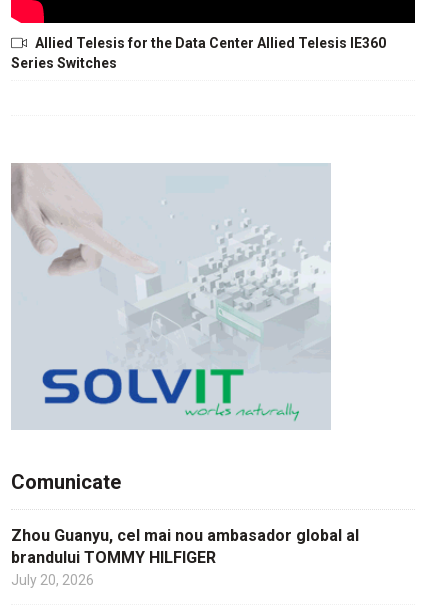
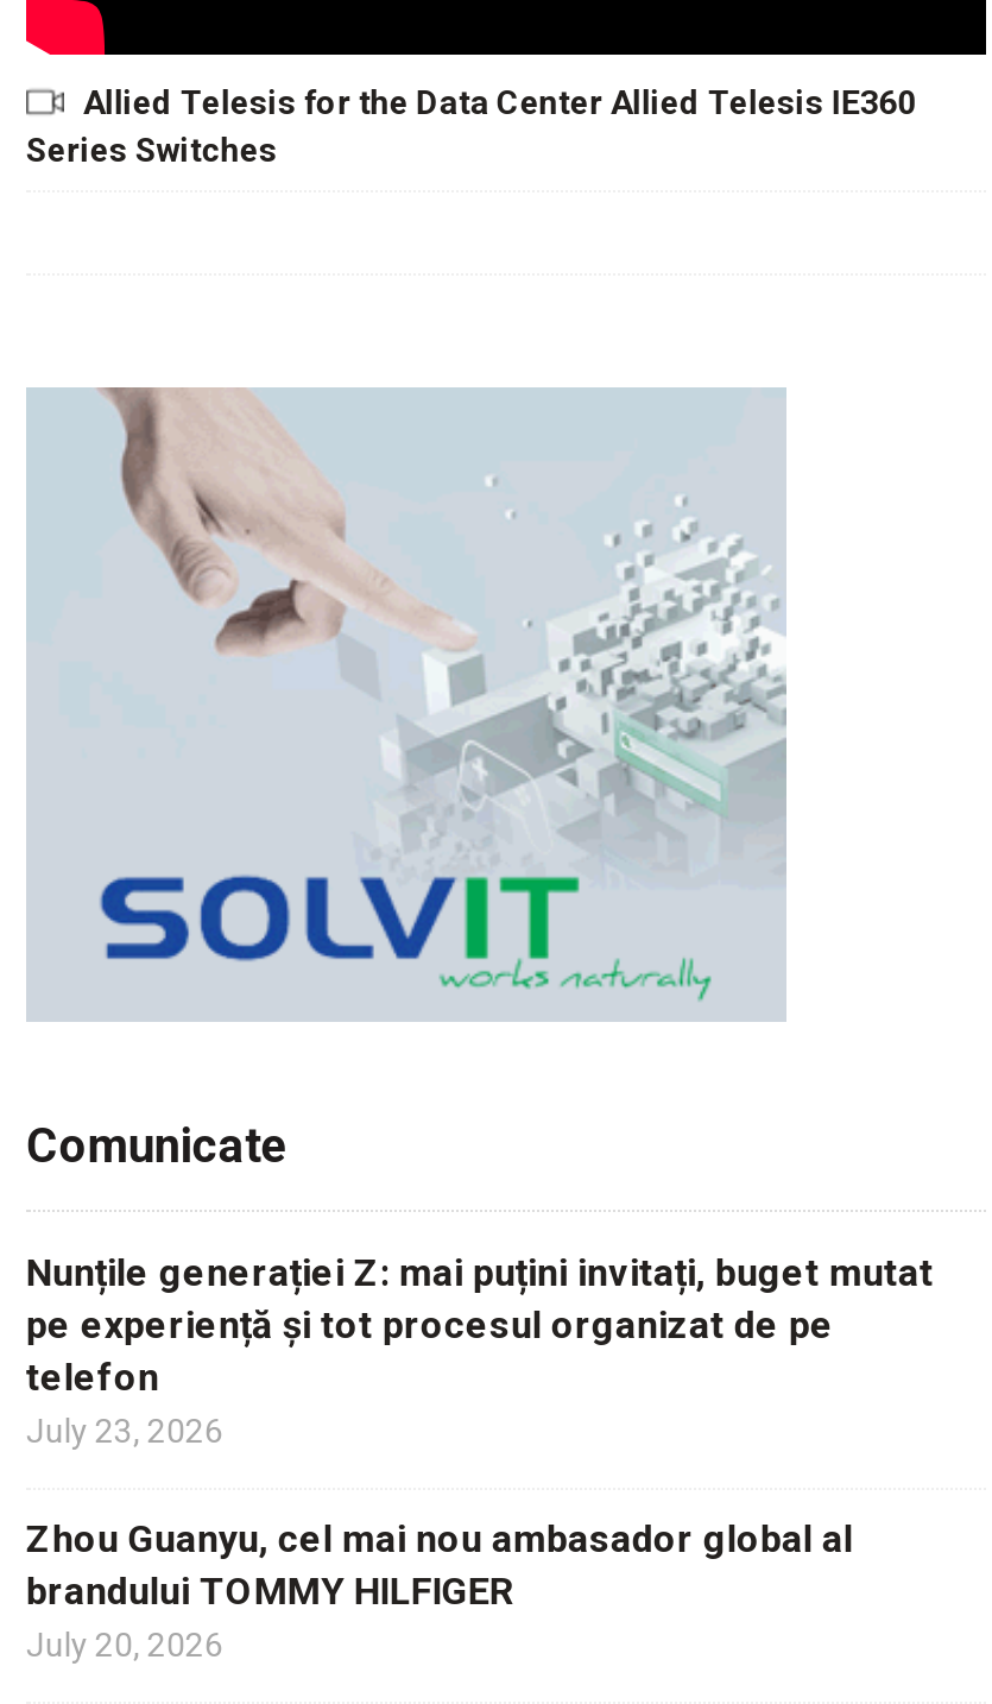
- [image]
+ [image]

+ Nunțile generației Z: mai puțini invitați, buget mutat
+ pe experiență și tot procesul organizat de pe
+ telefon
+ July 23, 2026
